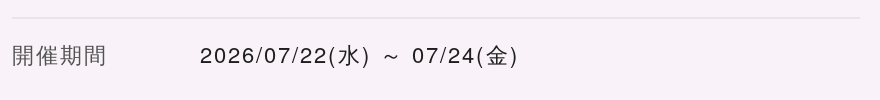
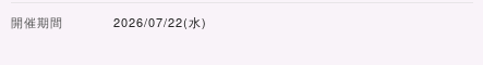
- 2026/07/22(水) ～ 07/24(金)
+ 2026/07/22(水)
